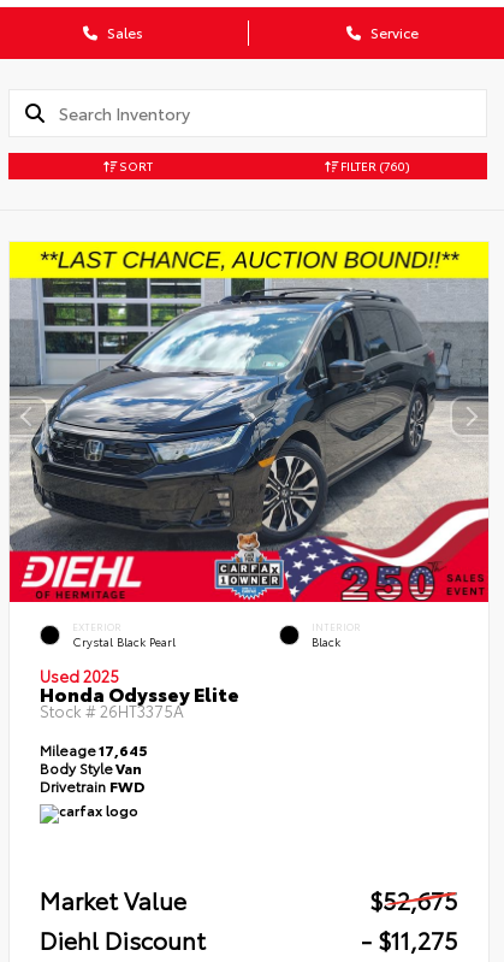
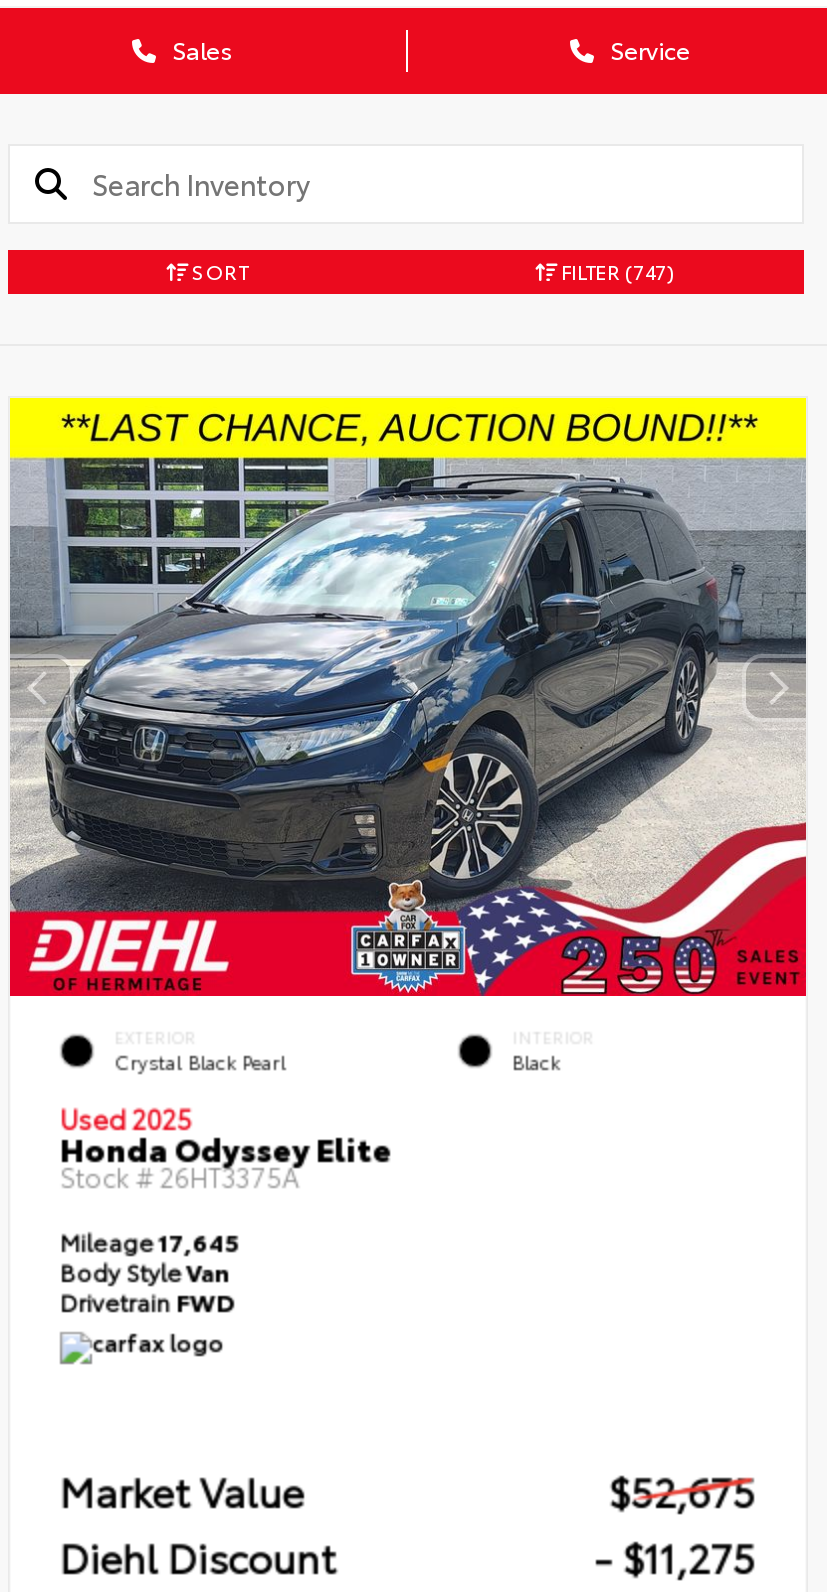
- FILTER (760)
+ FILTER (747)
